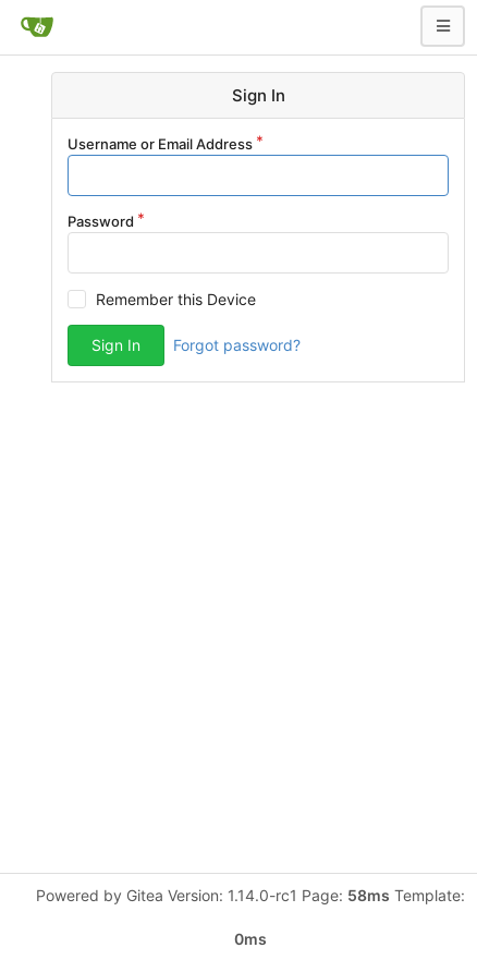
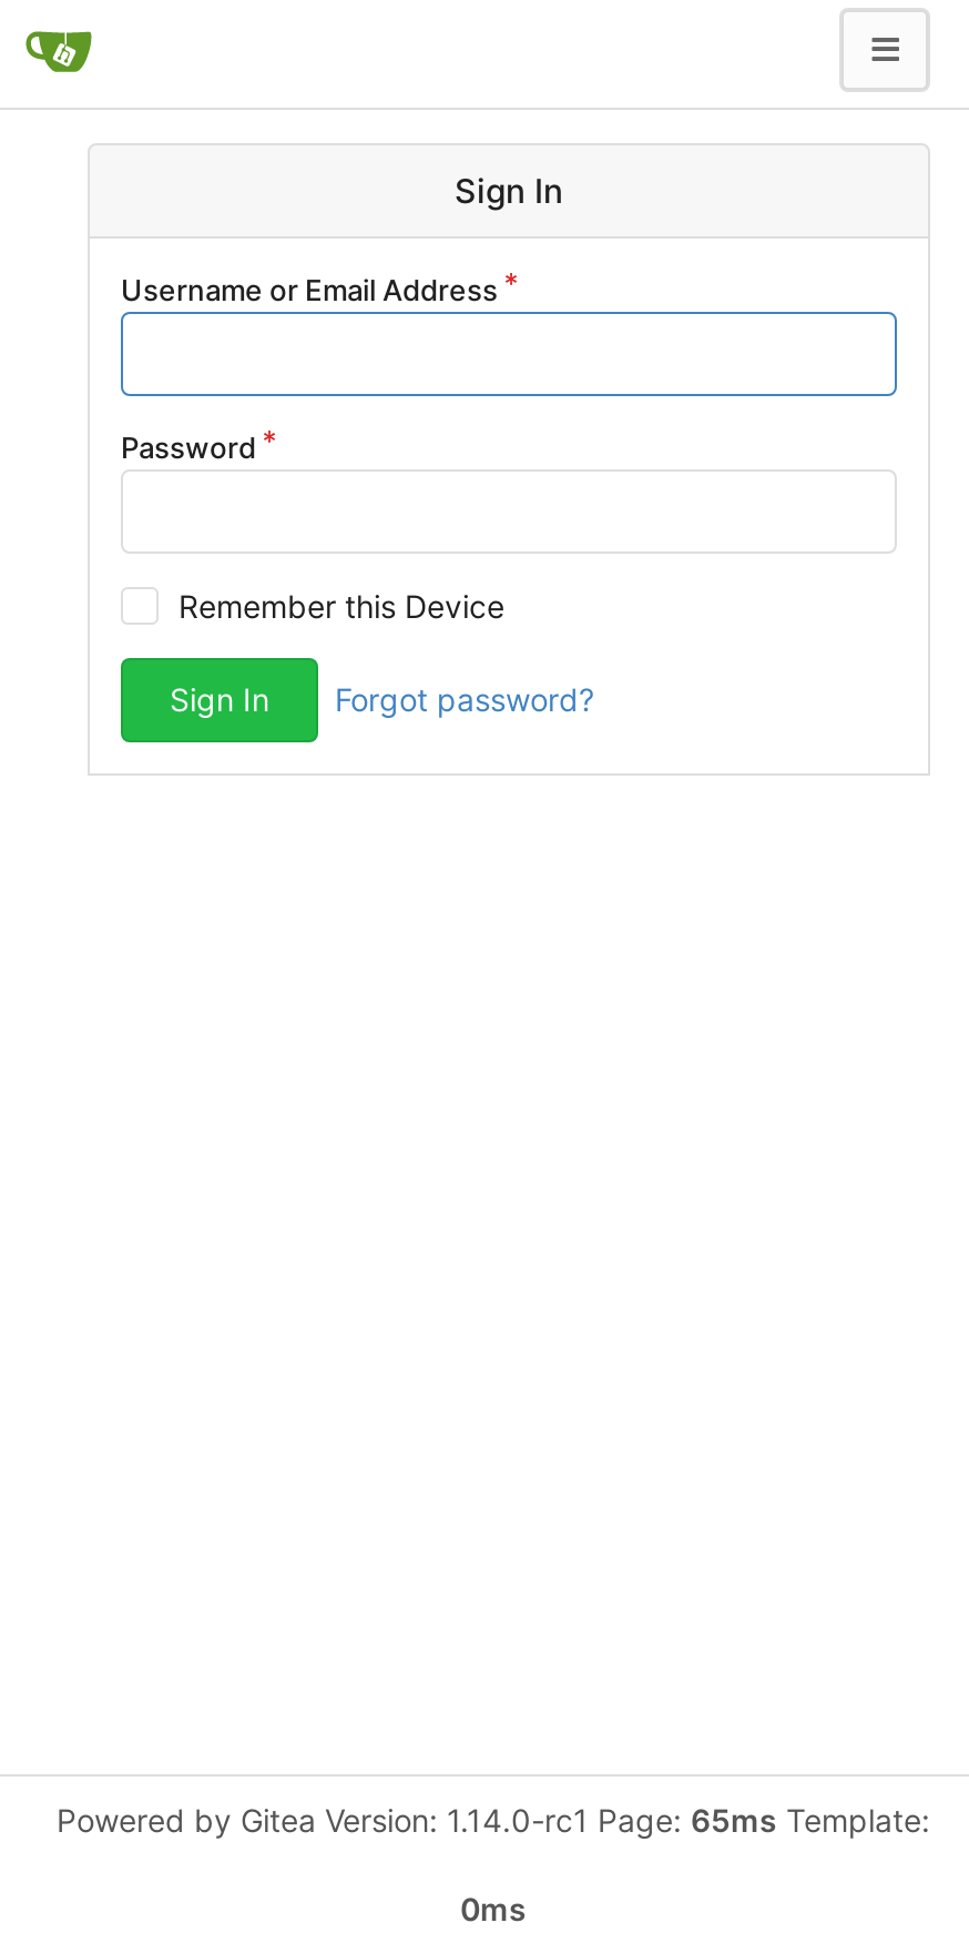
- Powered by Gitea Version: 1.14.0-rc1 Page: 58ms Template:
+ Powered by Gitea Version: 1.14.0-rc1 Page: 65ms Template:
